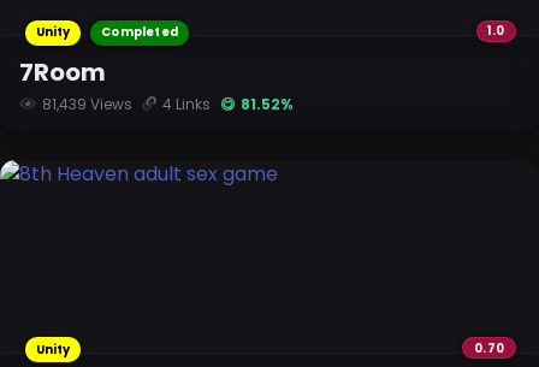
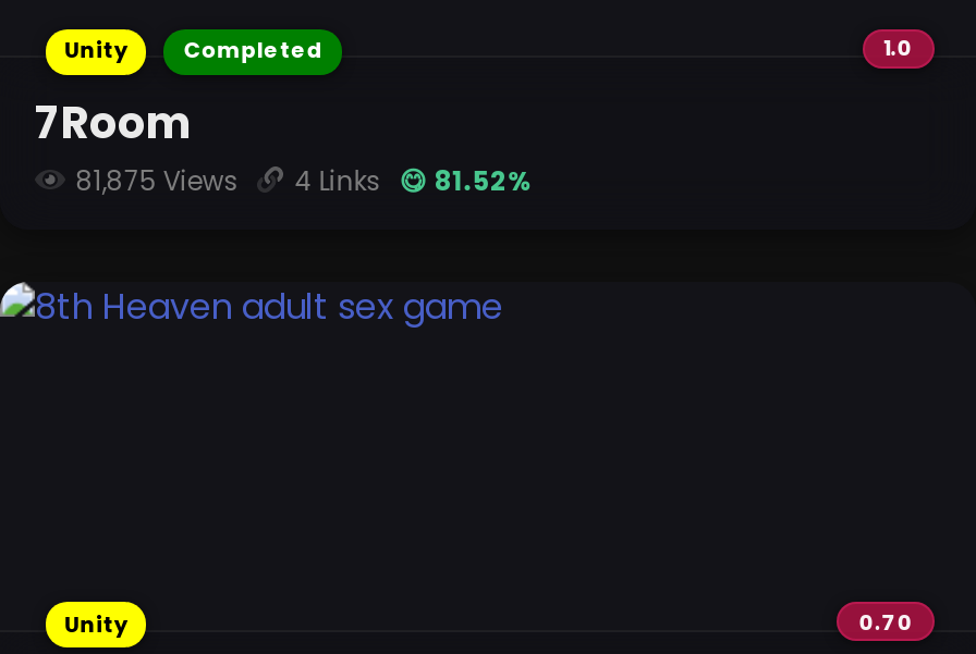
- 81,439 Views
+ 81,875 Views
